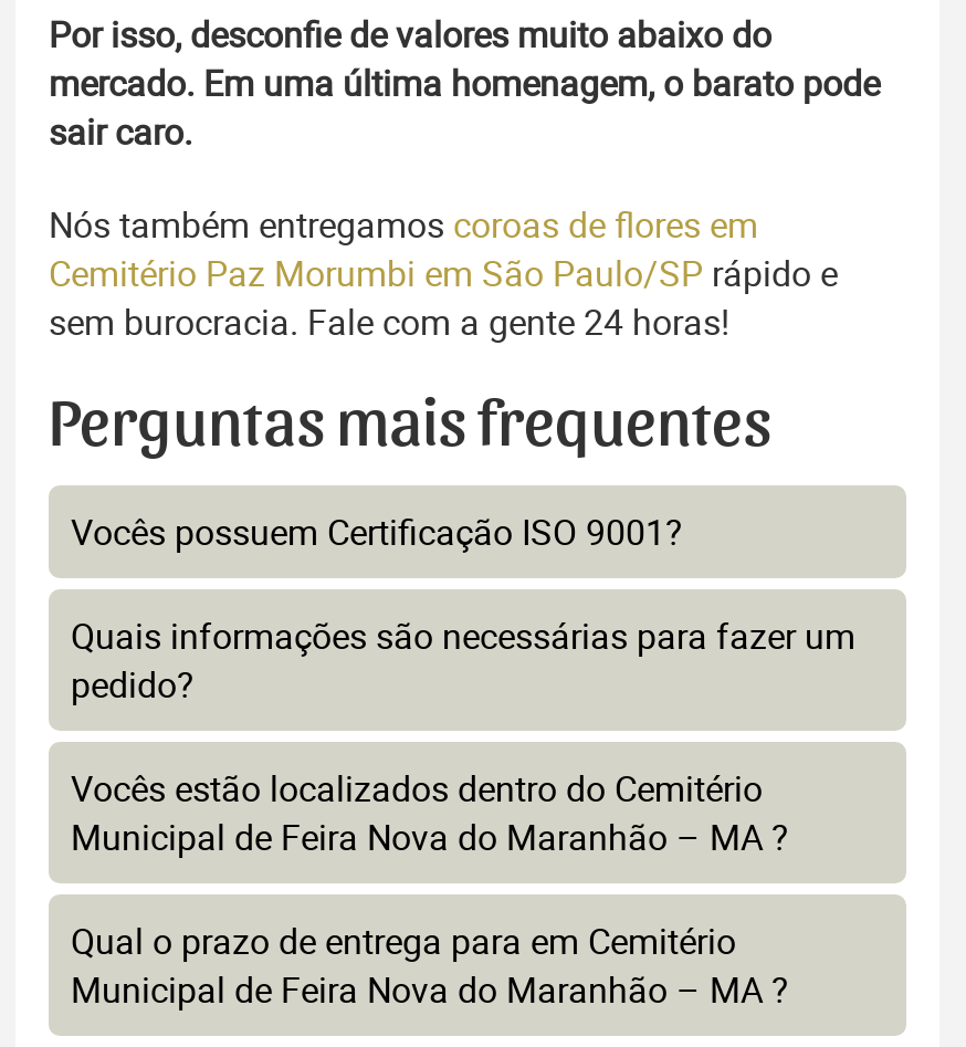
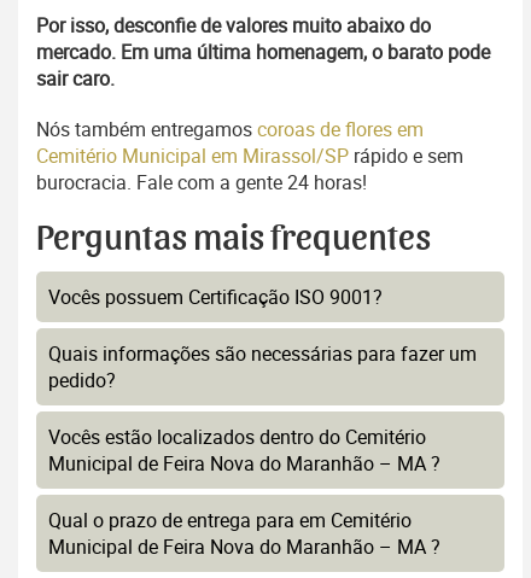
- Cemitério Paz Morumbi em São Paulo/SP rápido e
- sem burocracia. Fale com a gente 24 horas!
+ Cemitério Municipal em Mirassol/SP rápido e sem
+ burocracia. Fale com a gente 24 horas!
